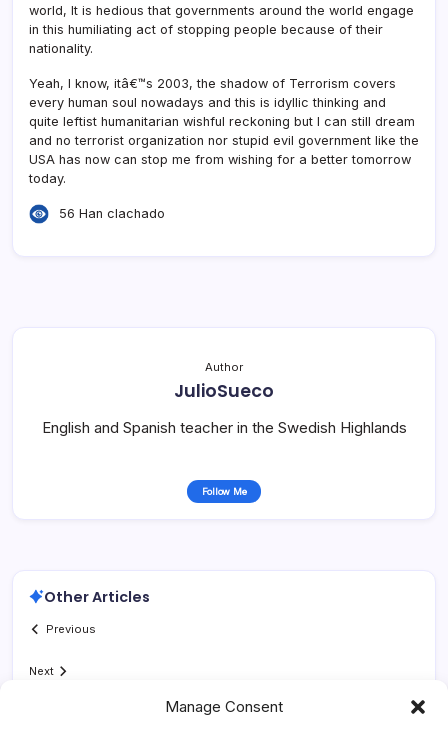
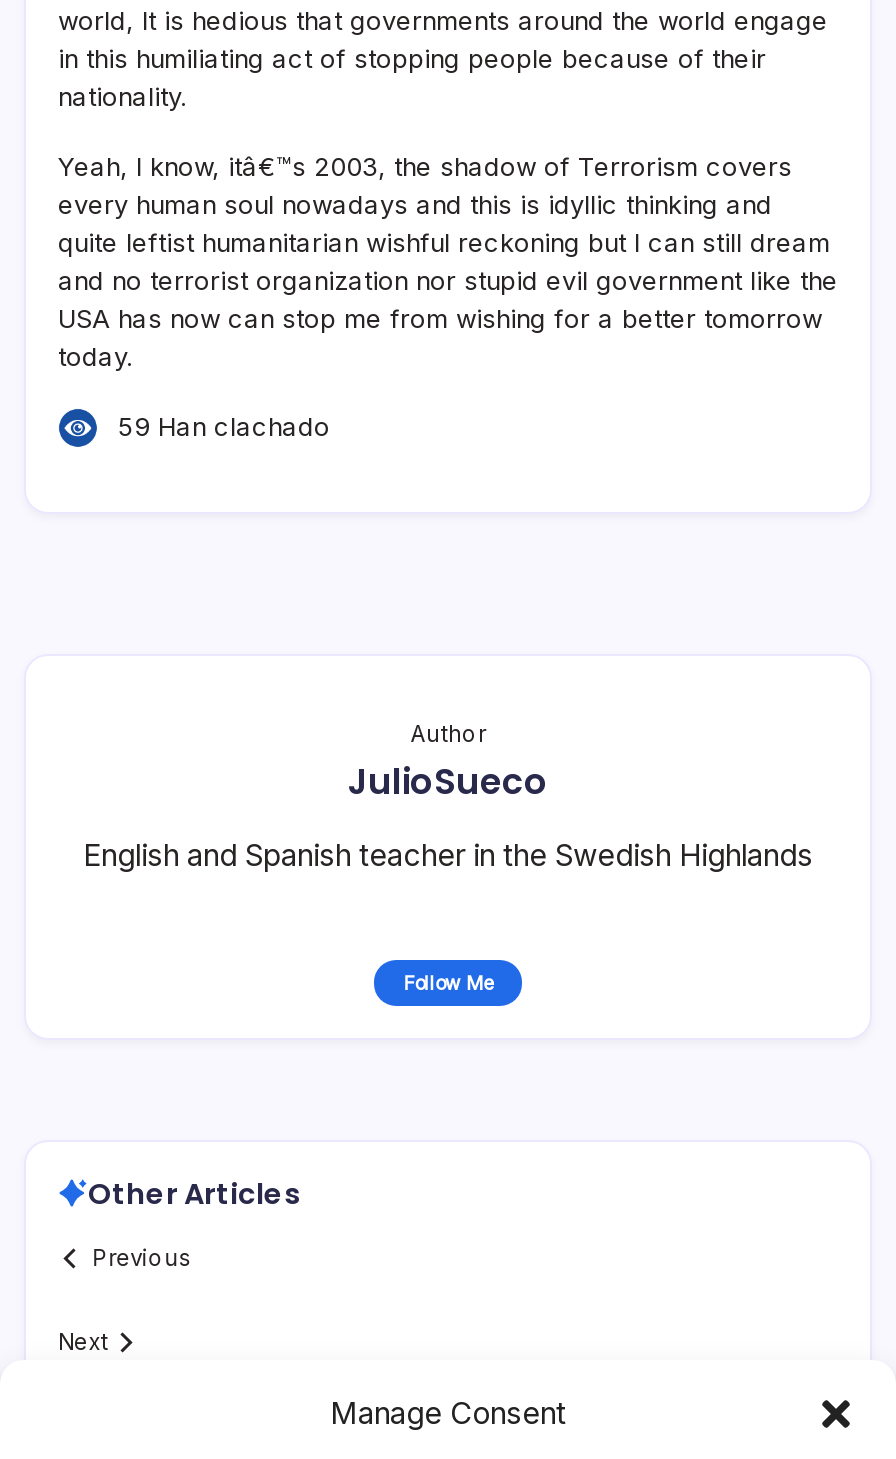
- 56 Han clachado
+ 59 Han clachado
